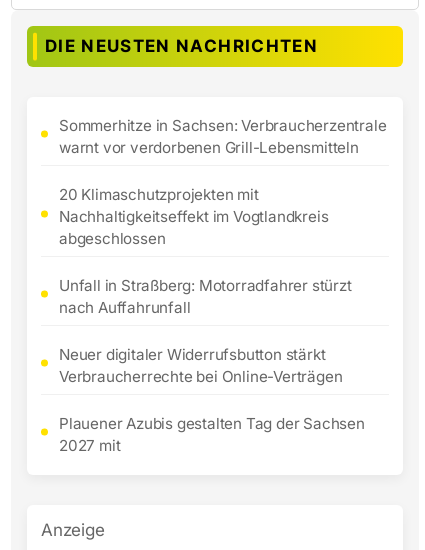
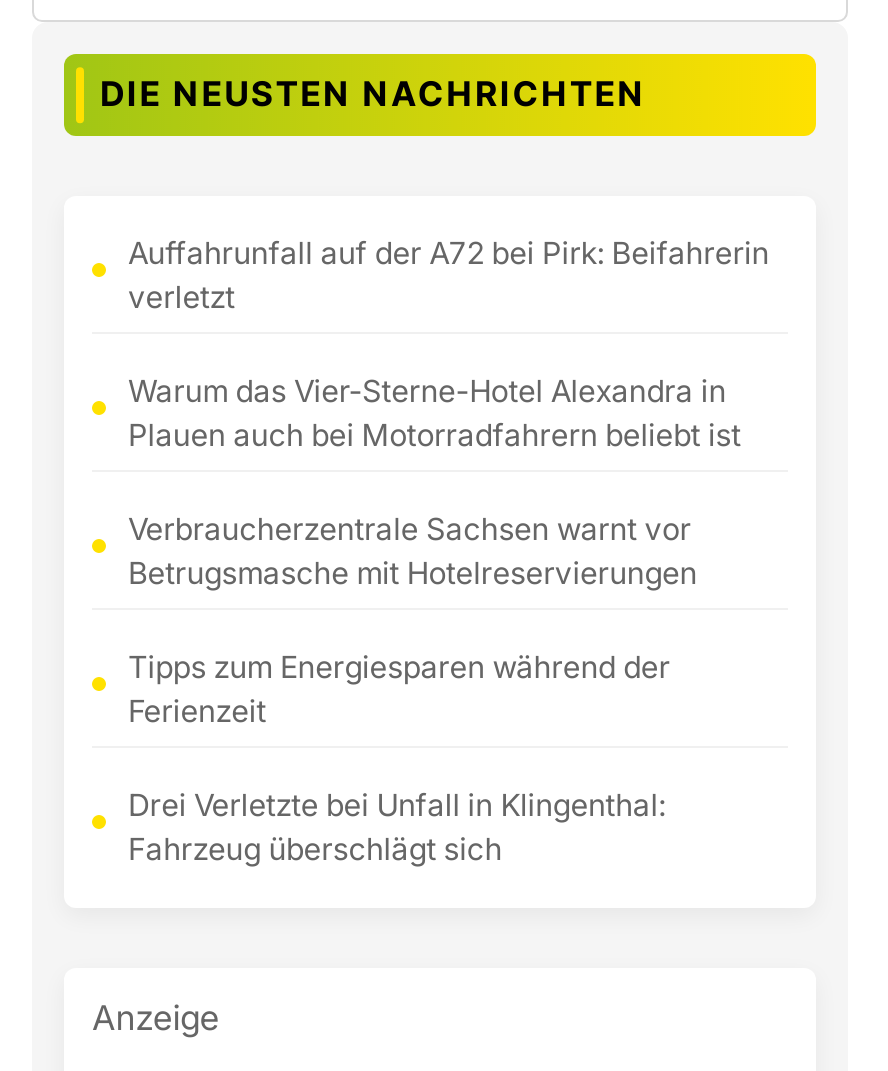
- Sommerhitze in Sachsen: Verbraucherzentrale
- warnt vor verdorbenen Grill-Lebensmitteln
+ Auffahrunfall auf der A72 bei Pirk: Beifahrerin
+ verletzt

- 20 Klimaschutzprojekten mit
- Nachhaltigkeitseffekt im Vogtlandkreis
- abgeschlossen
+ Warum das Vier-Sterne-Hotel Alexandra in
+ Plauen auch bei Motorradfahrern beliebt ist

- Unfall in Straßberg: Motorradfahrer stürzt
- nach Auffahrunfall
+ Verbraucherzentrale Sachsen warnt vor
+ Betrugsmasche mit Hotelreservierungen

- Neuer digitaler Widerrufsbutton stärkt
- Verbraucherrechte bei Online-Verträgen
+ Tipps zum Energiesparen während der
+ Ferienzeit

- Plauener Azubis gestalten Tag der Sachsen
- 2027 mit
+ Drei Verletzte bei Unfall in Klingenthal:
+ Fahrzeug überschlägt sich
